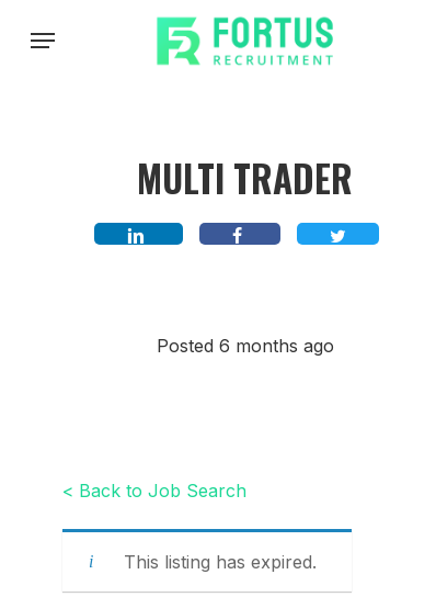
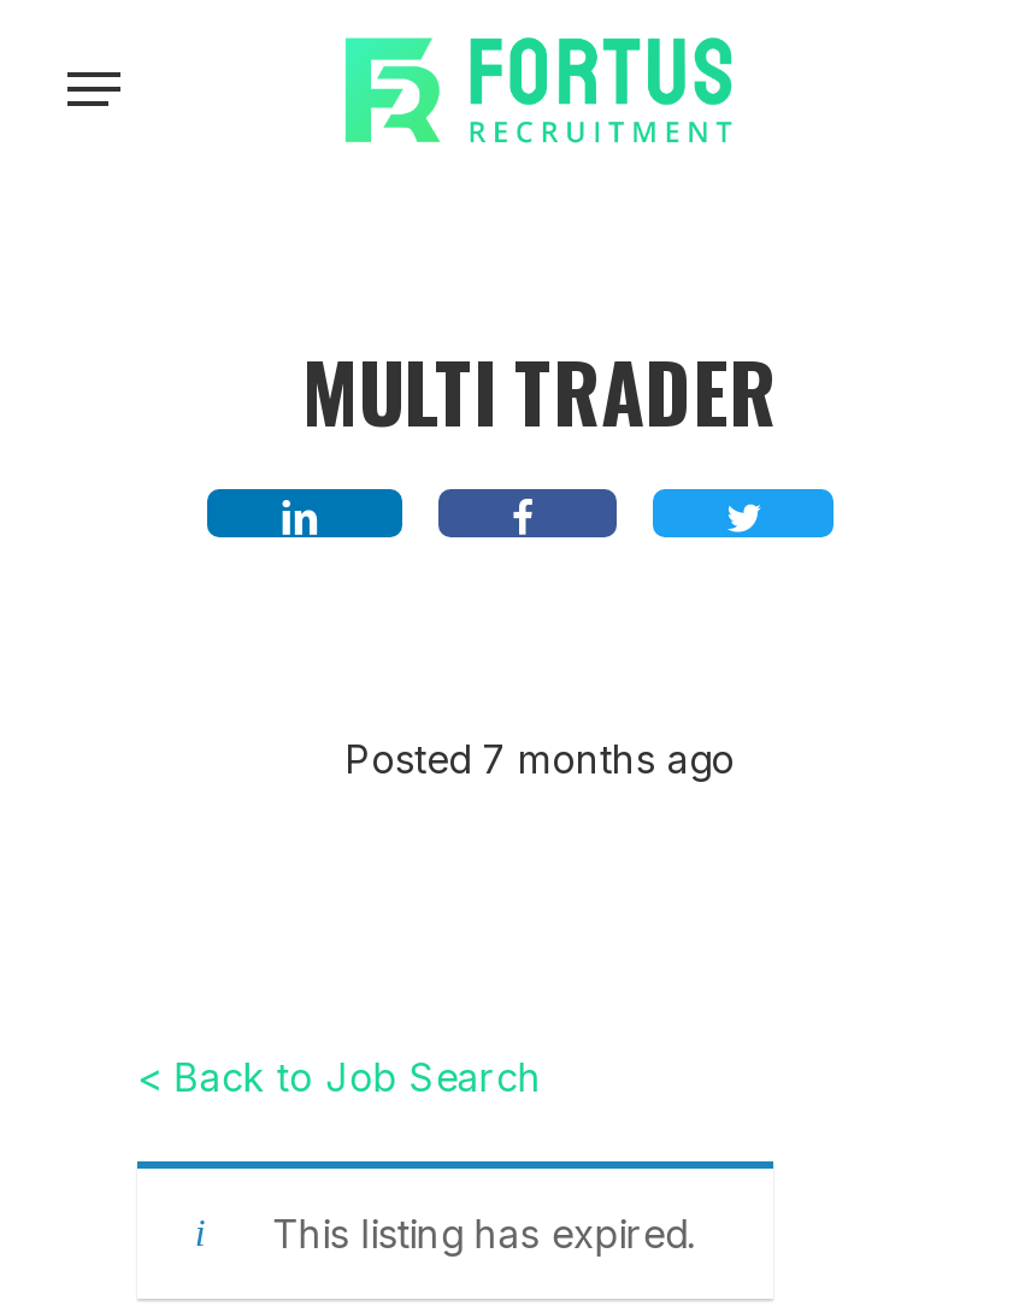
- Posted 6 months ago
+ Posted 7 months ago
